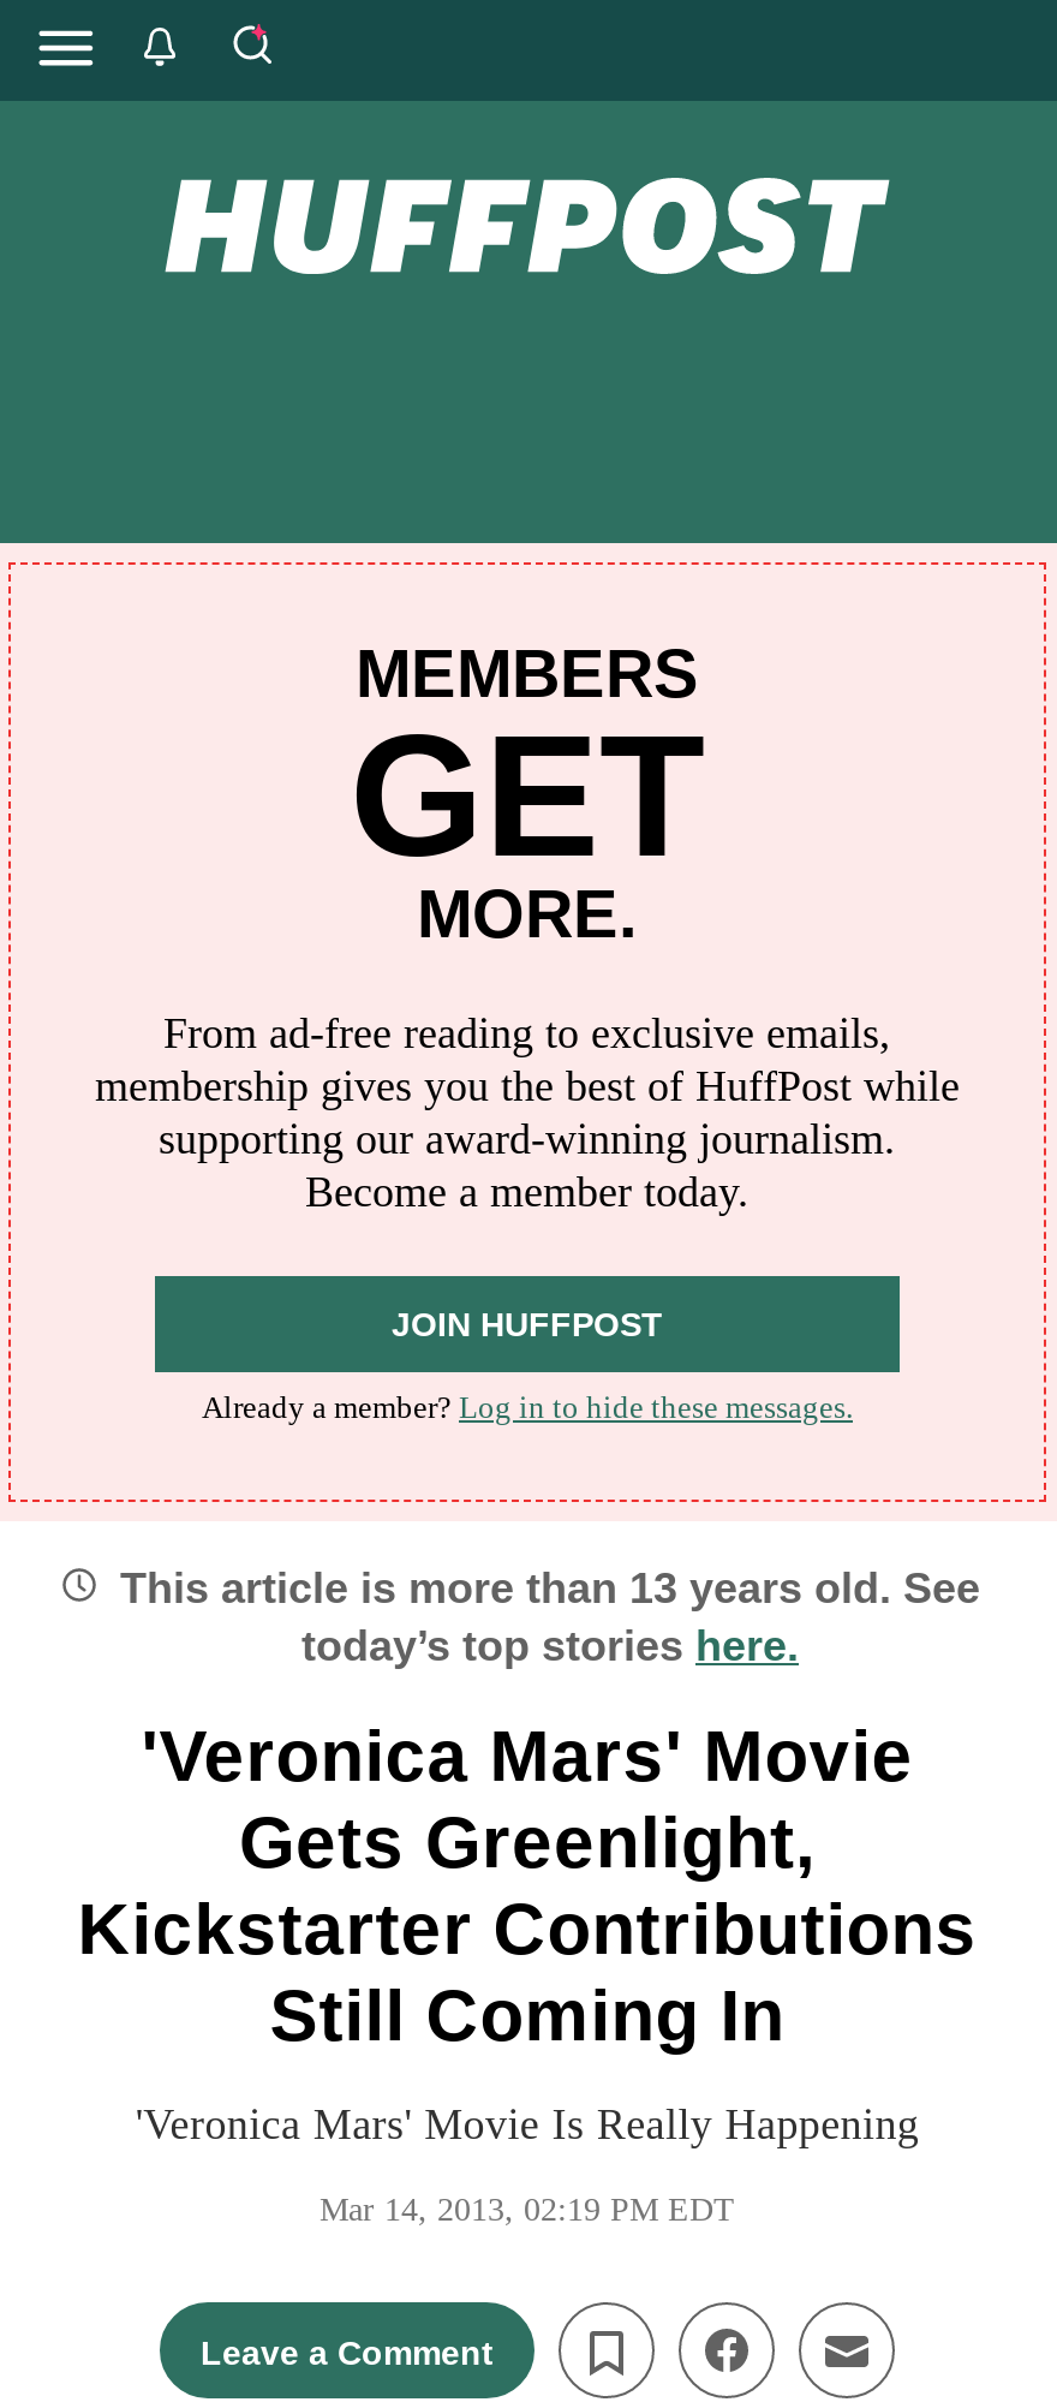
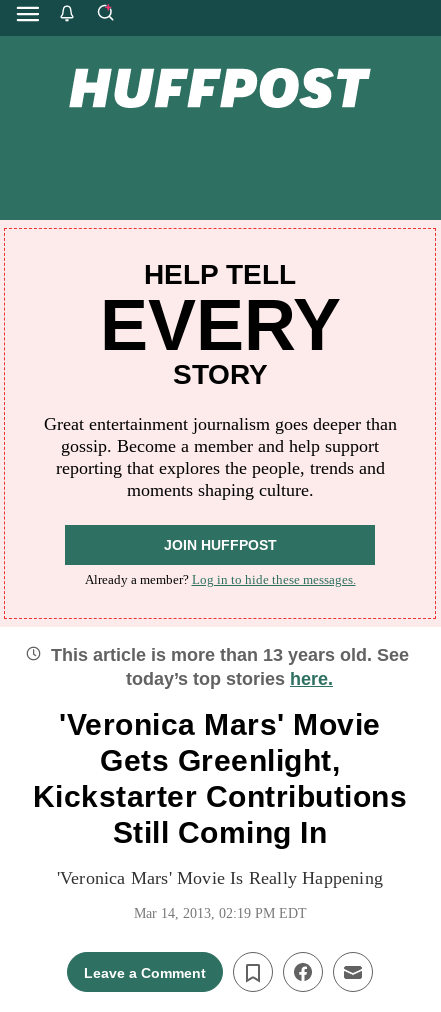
- MEMBERS
- GET
- MORE.
+ HELP TELL
+ EVERY
+ STORY

- From ad-free reading to exclusive emails,
- membership gives you the best of HuffPost while
- supporting our award-winning journalism.
- Become a member today.
+ Great entertainment journalism goes deeper than
+ gossip. Become a member and help support
+ reporting that explores the people, trends and
+ moments shaping culture.
